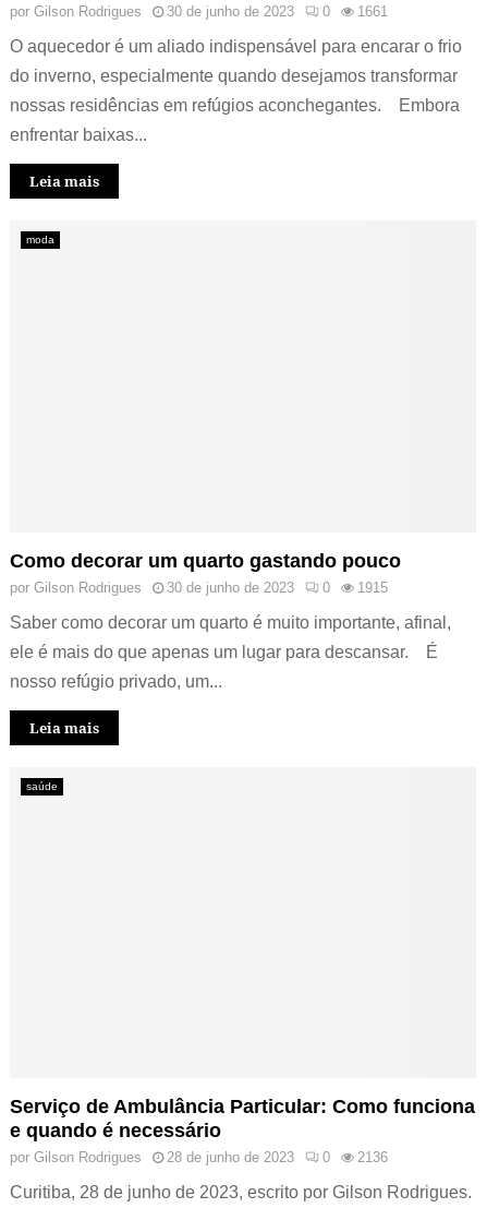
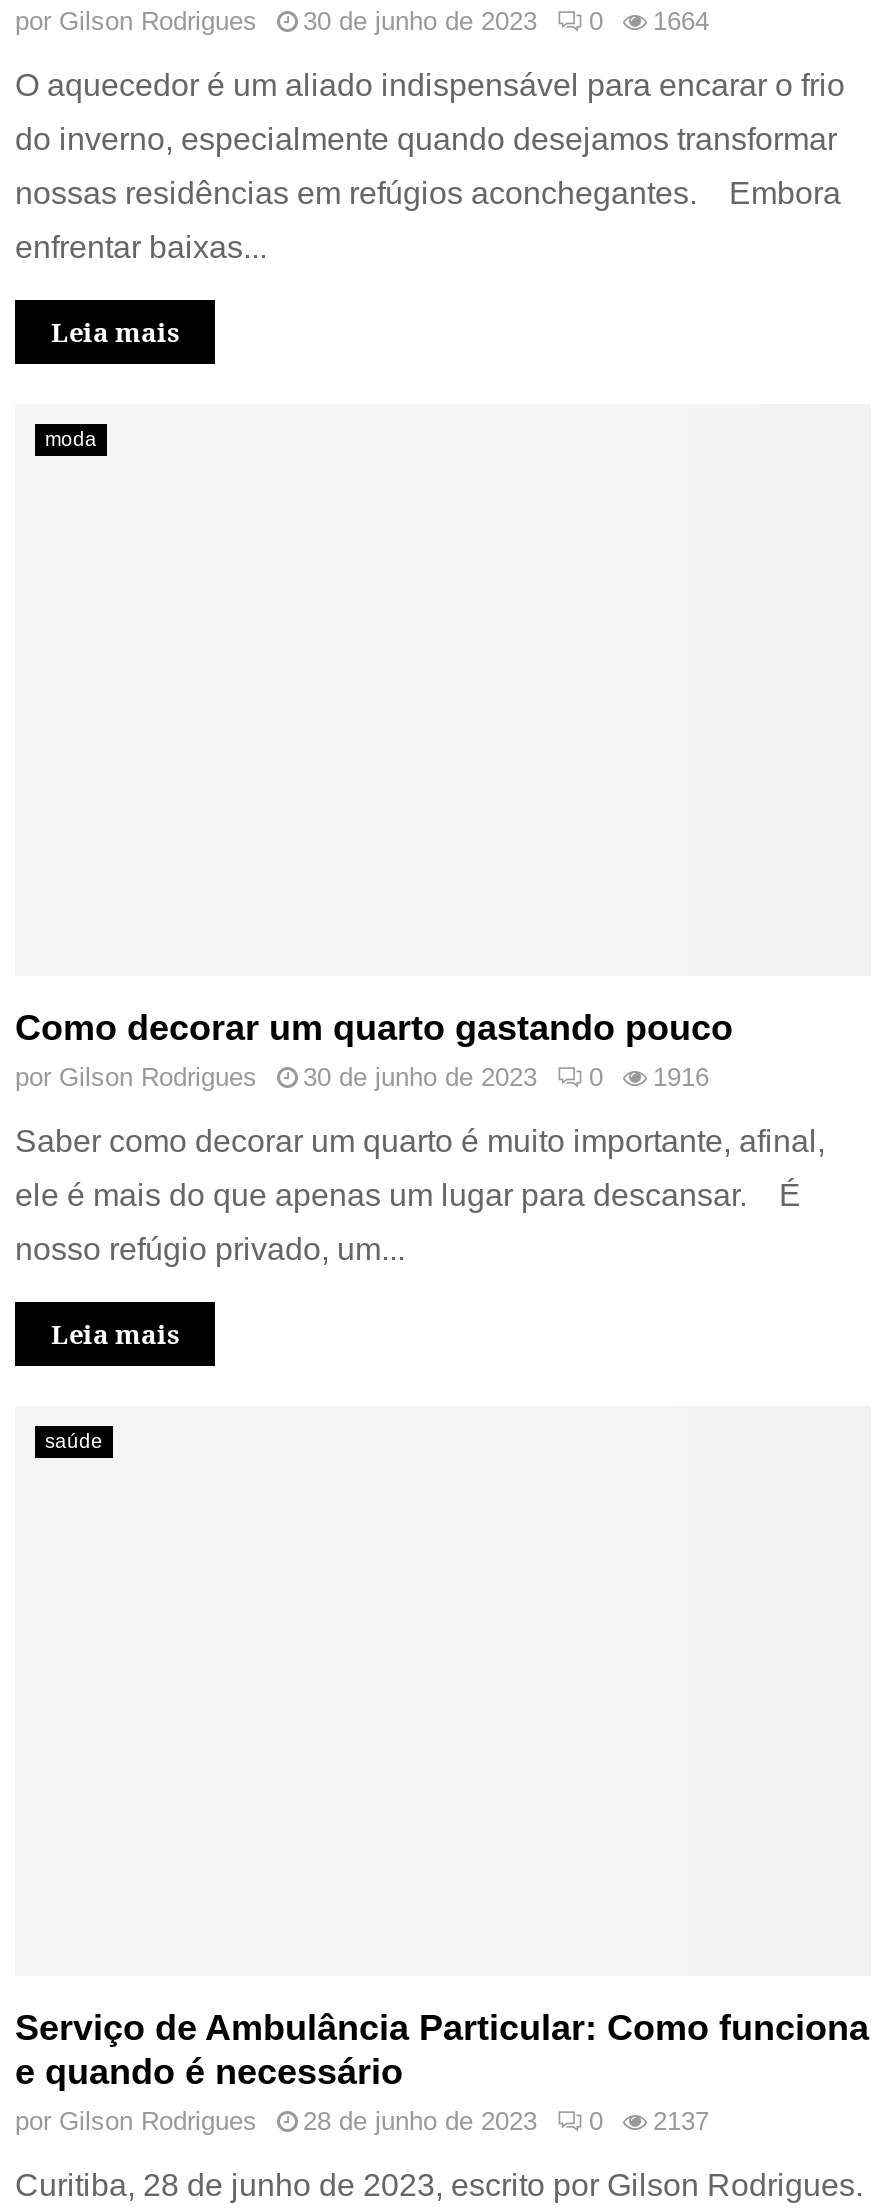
- por Gilson Rodrigues 30 de junho de 2023 0 1661
+ por Gilson Rodrigues 30 de junho de 2023 0 1664

- por Gilson Rodrigues 30 de junho de 2023 0 1915
+ por Gilson Rodrigues 30 de junho de 2023 0 1916

- por Gilson Rodrigues 28 de junho de 2023 0 2136
+ por Gilson Rodrigues 28 de junho de 2023 0 2137
